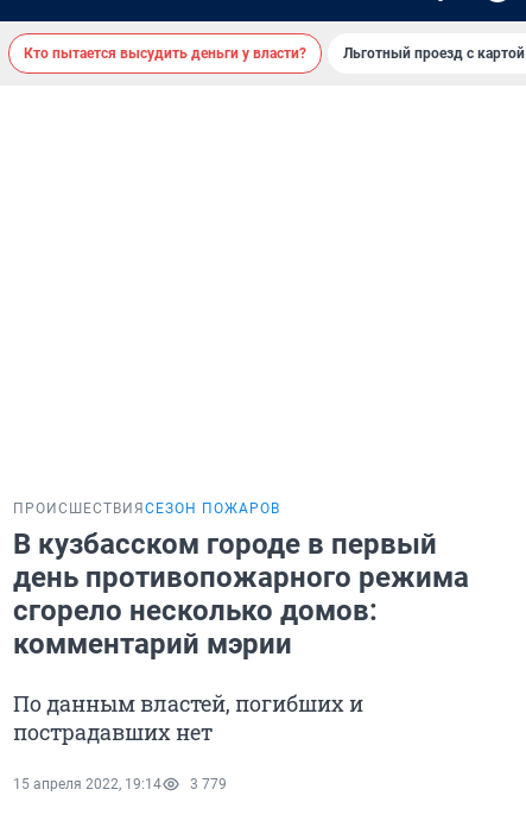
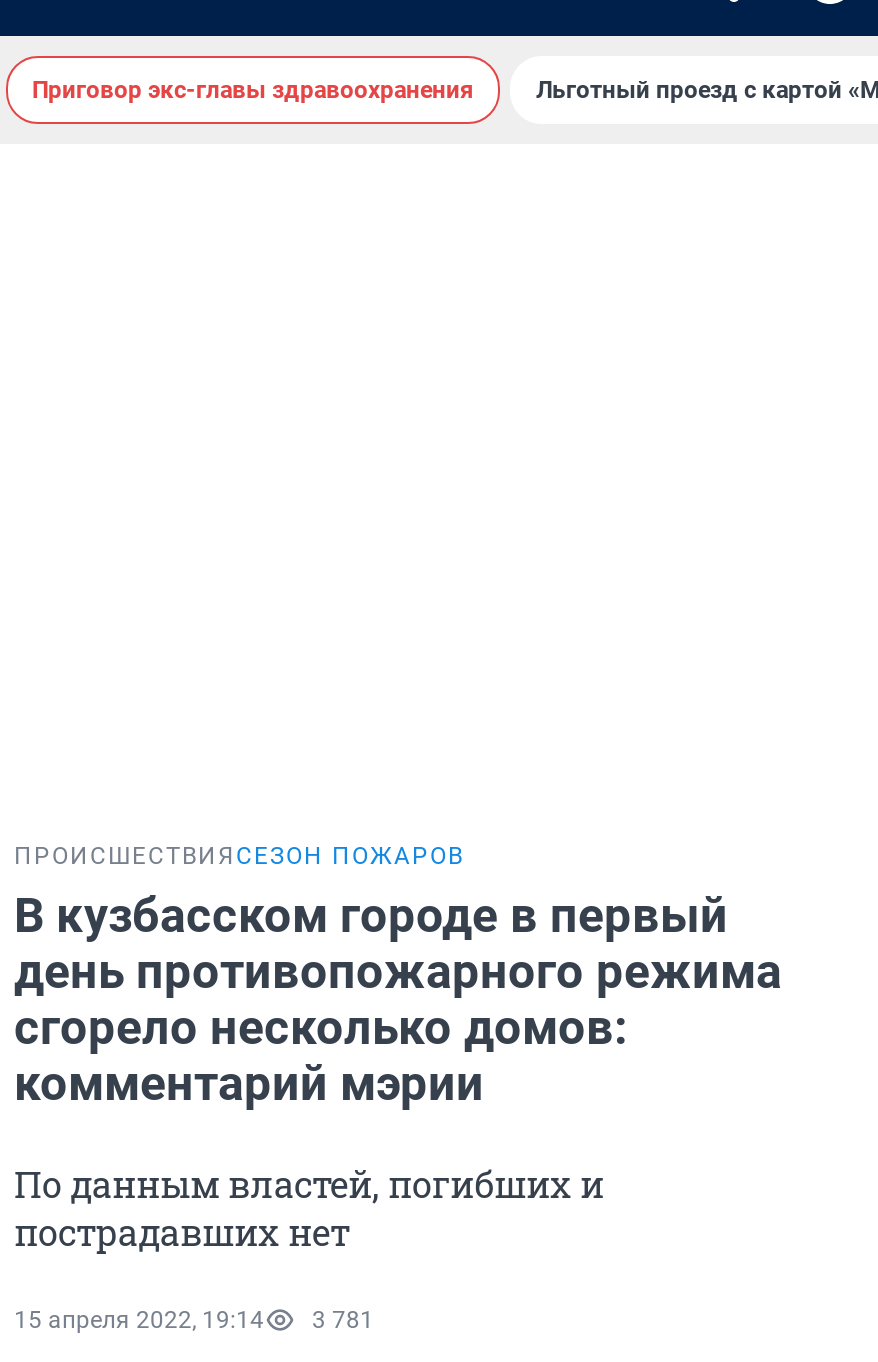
- Кто пытается высудить деньги у власти?
+ Приговор экс-главы здравоохранения

- 15 апреля 2022, 19:14 3 779
+ 15 апреля 2022, 19:14 3 781
